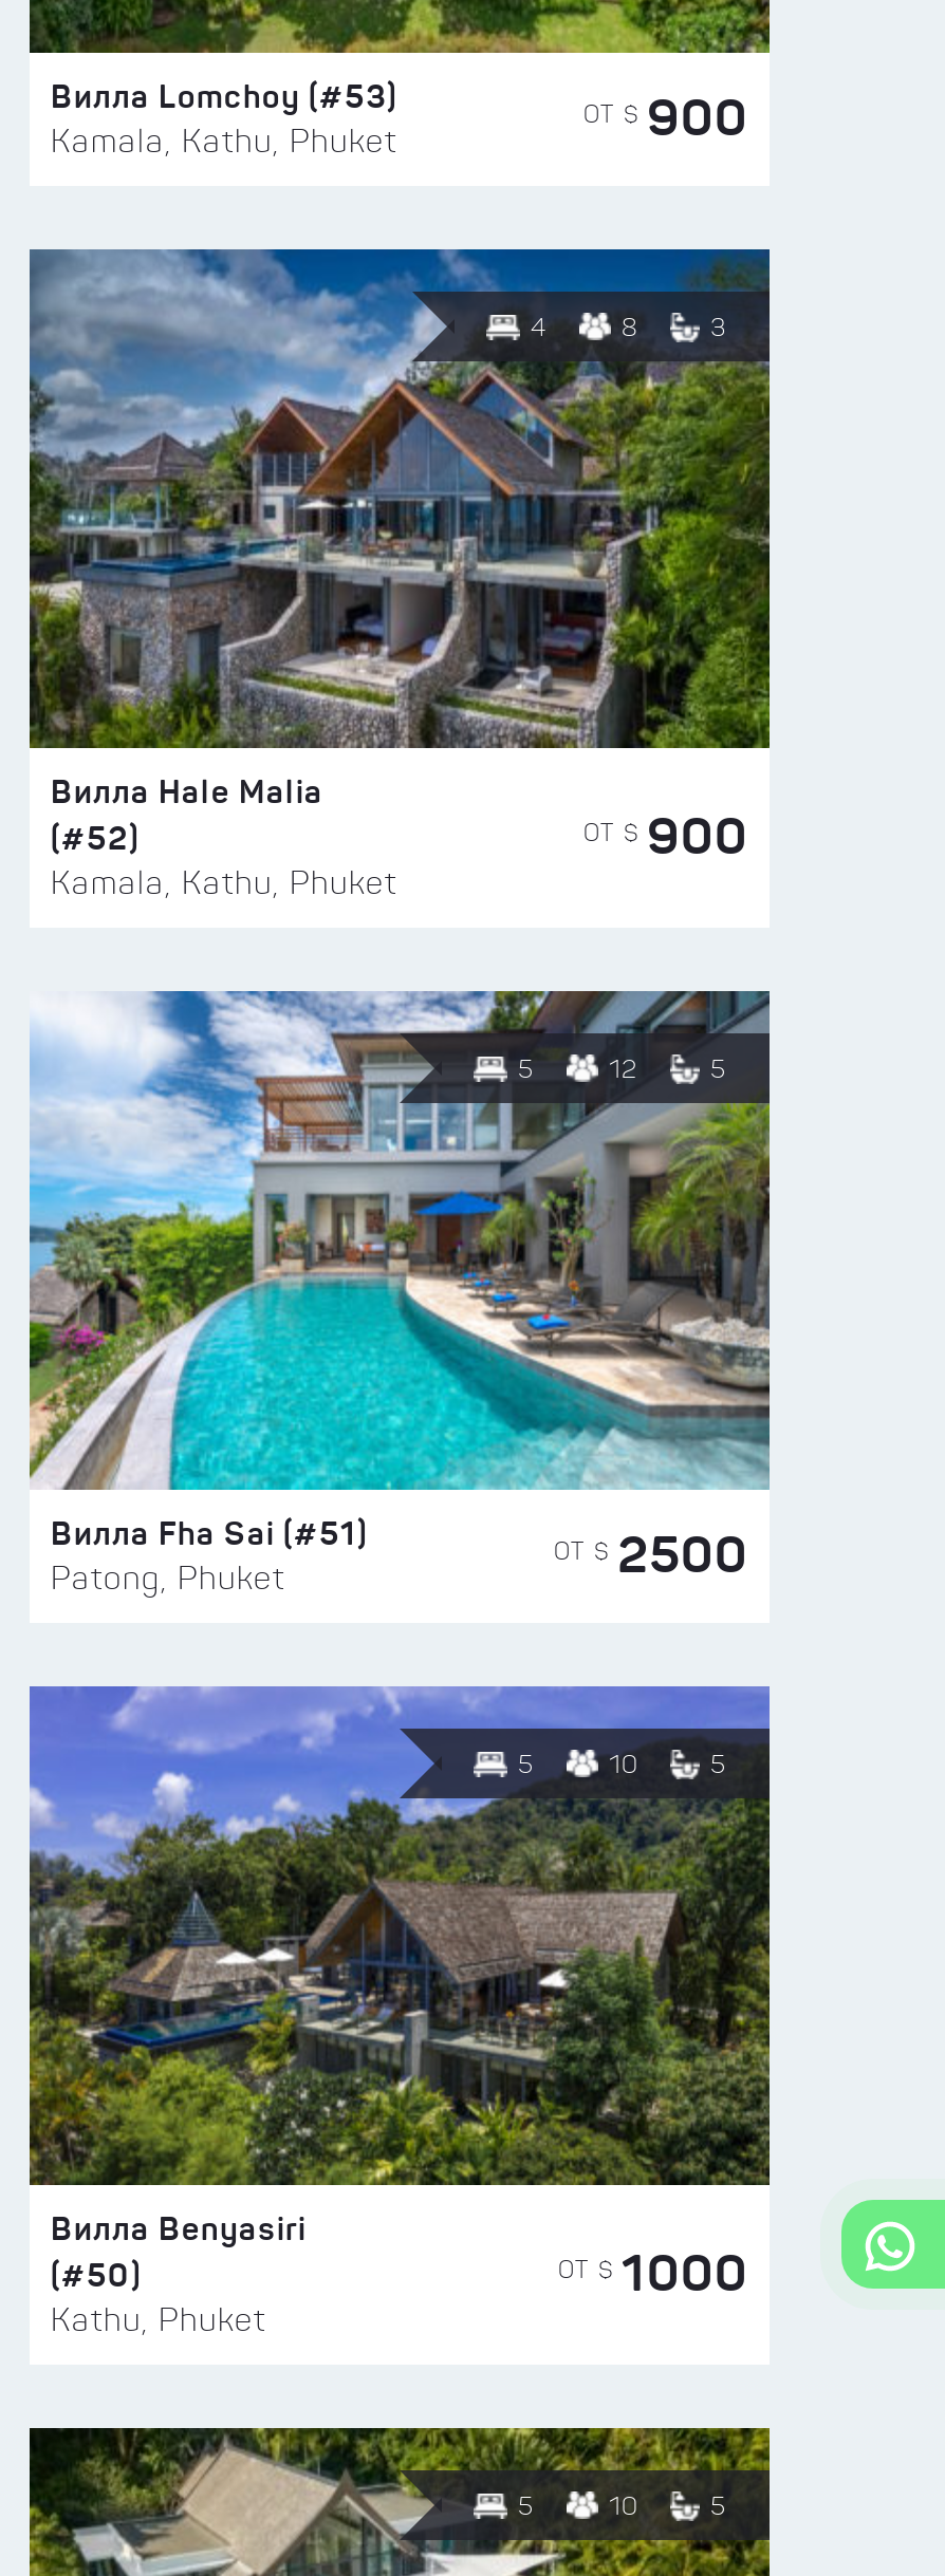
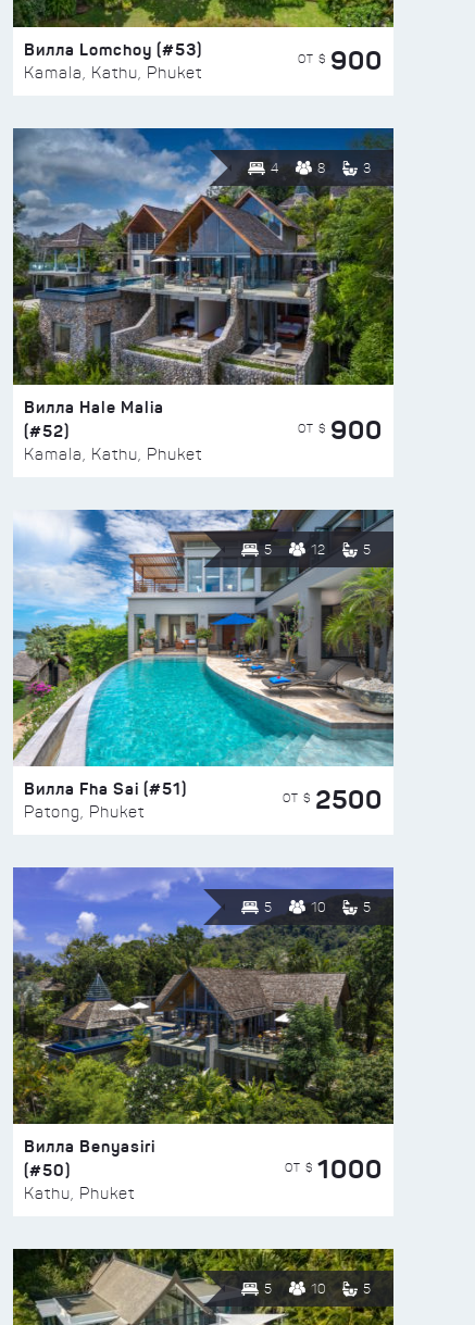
- [image]
